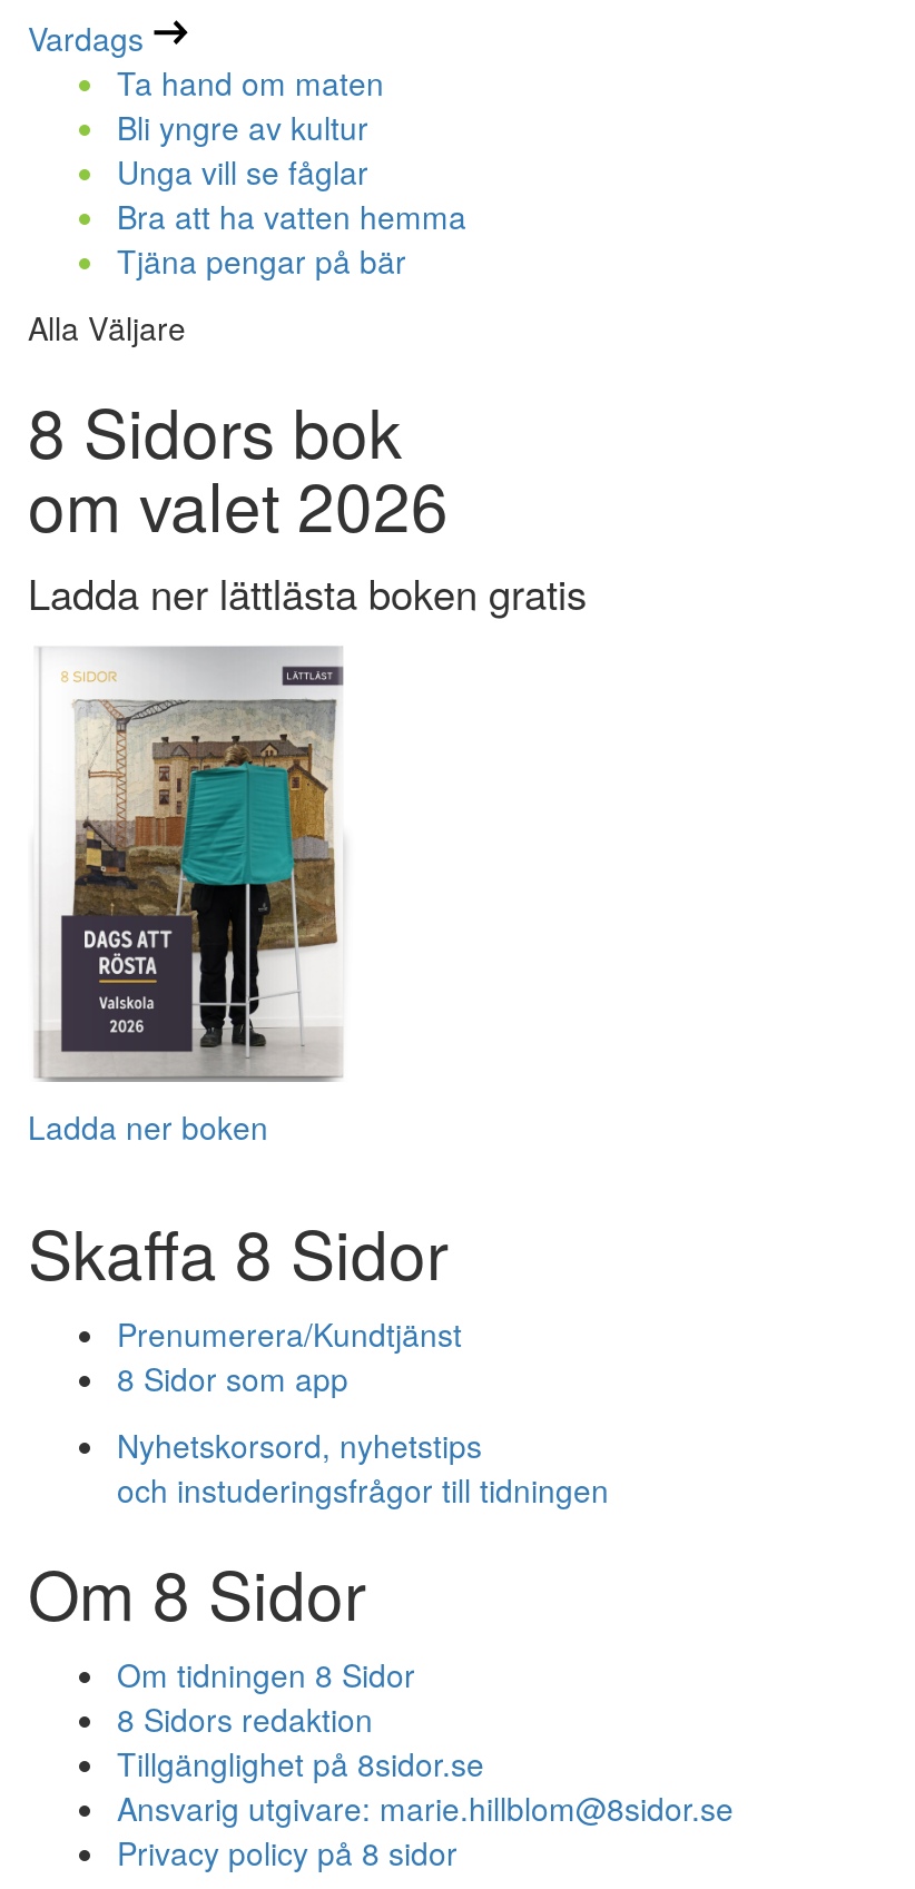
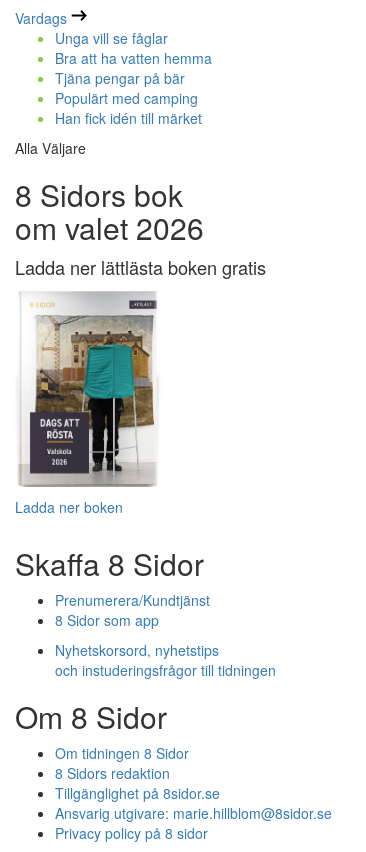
- Ta hand om maten
- Bli yngre av kultur

moved up: Unga vill se fåglar | Bra att ha vatten hemma | Tjäna pengar på bär

+ Populärt med camping
+ Han fick idén till märket
